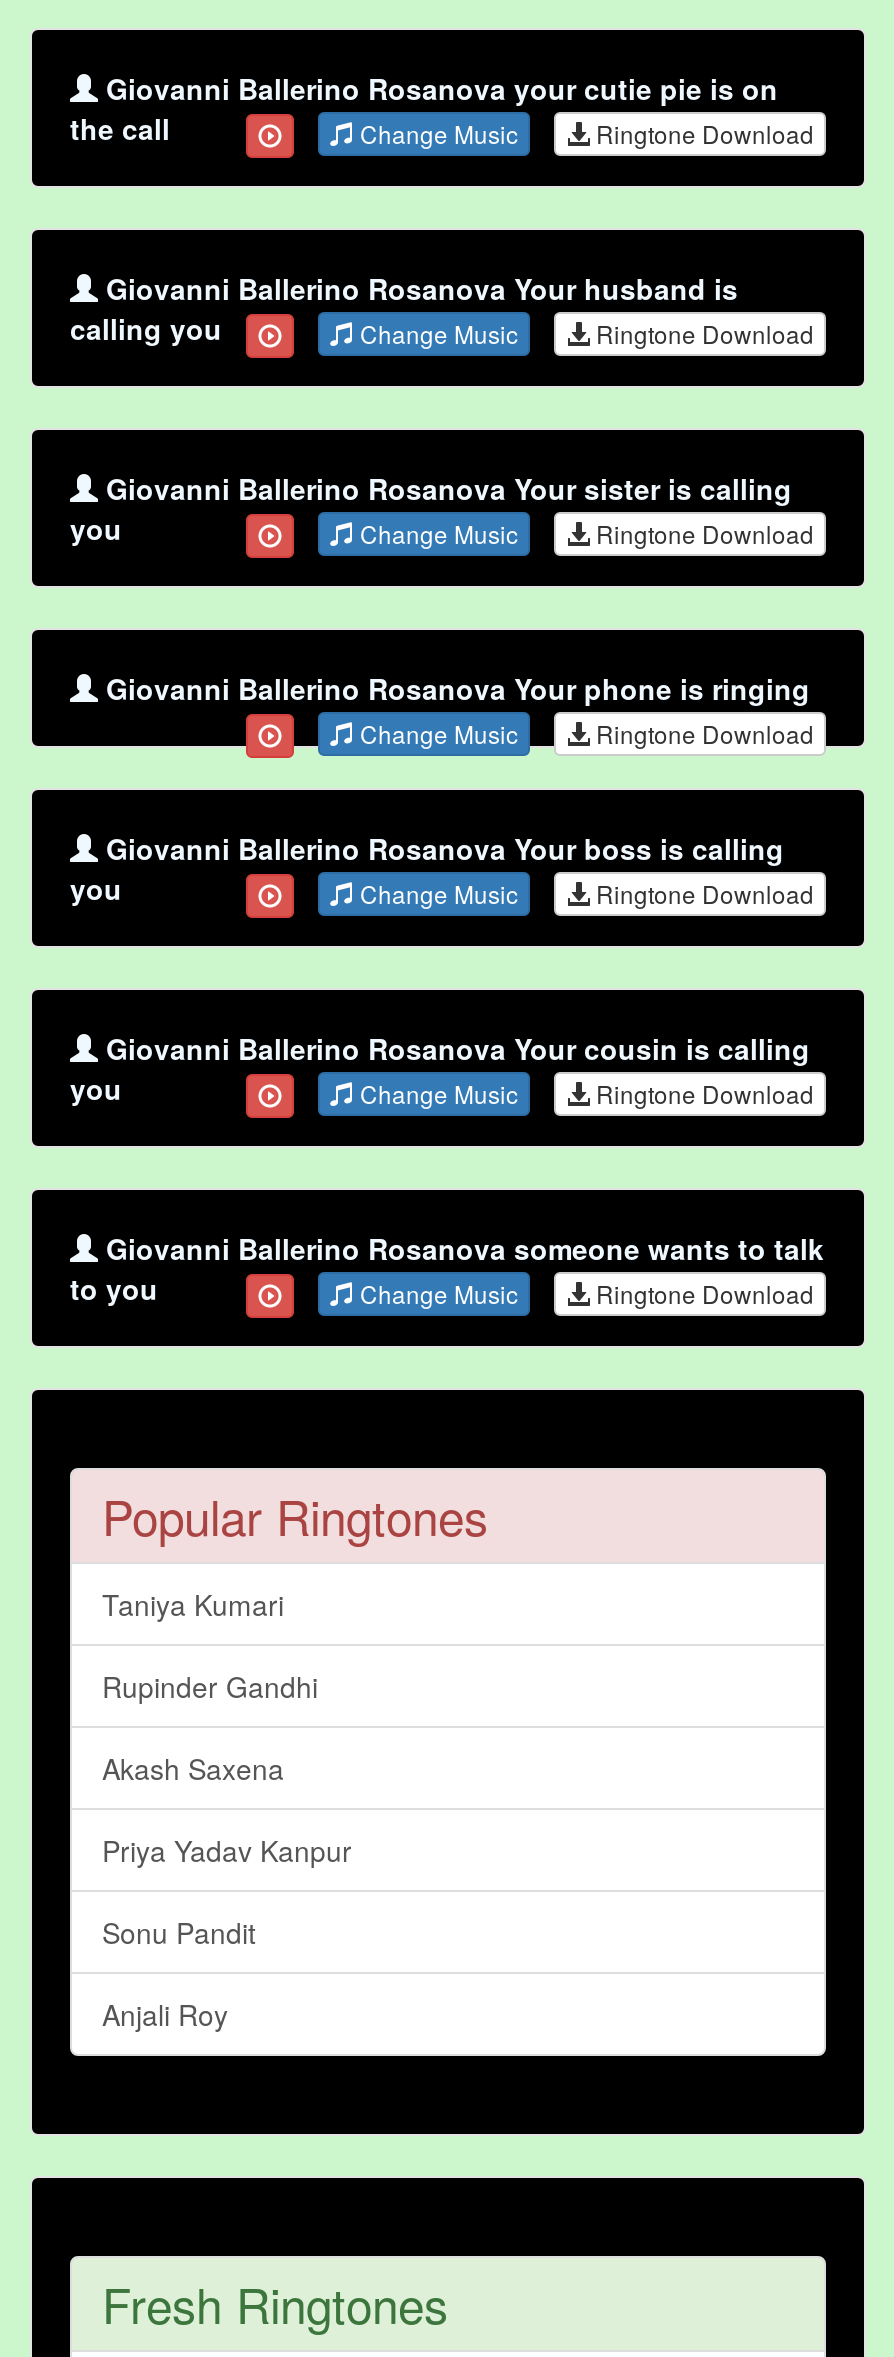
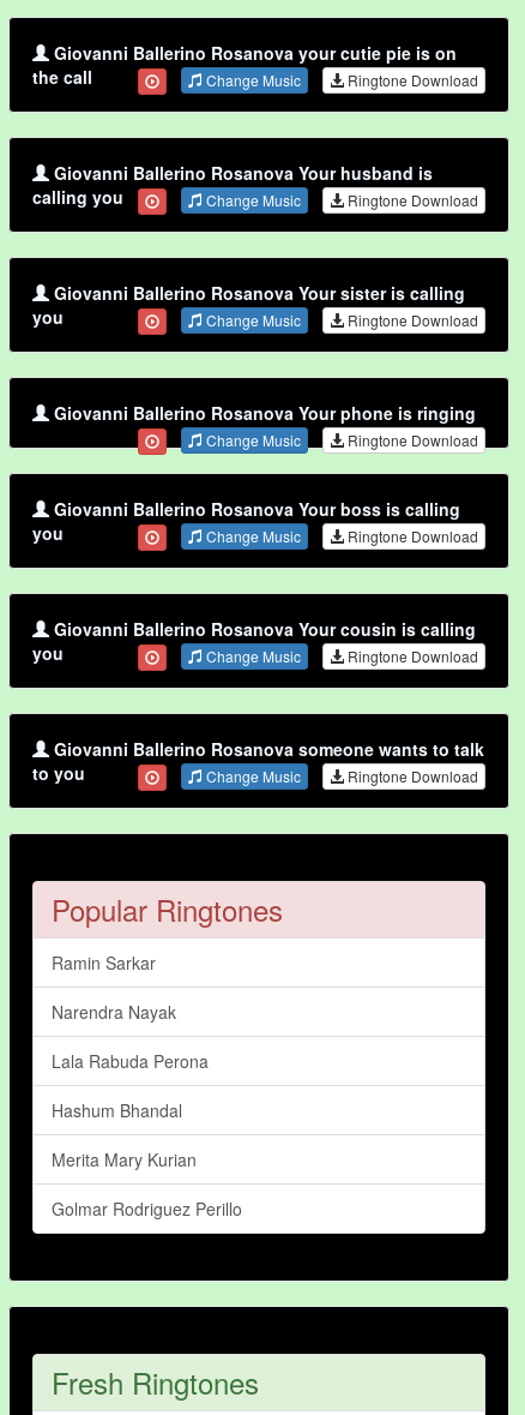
- Taniya Kumari
+ Ramin Sarkar

- Rupinder Gandhi
+ Narendra Nayak

- Akash Saxena
+ Lala Rabuda Perona

- Priya Yadav Kanpur
+ Hashum Bhandal

- Sonu Pandit
+ Merita Mary Kurian

- Anjali Roy
+ Golmar Rodriguez Perillo
